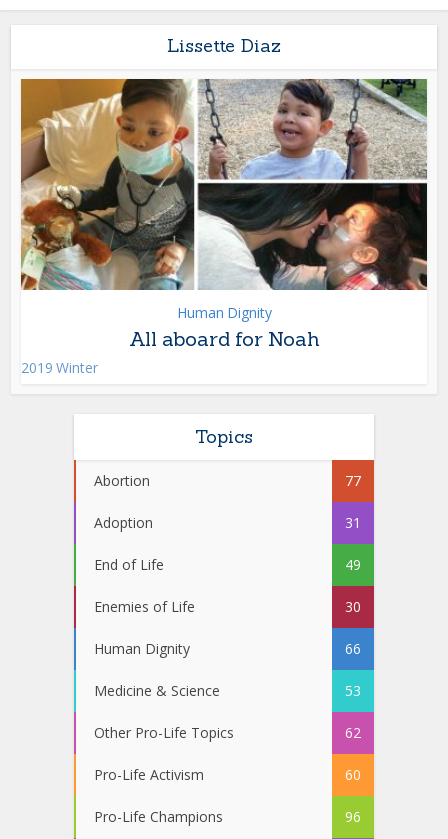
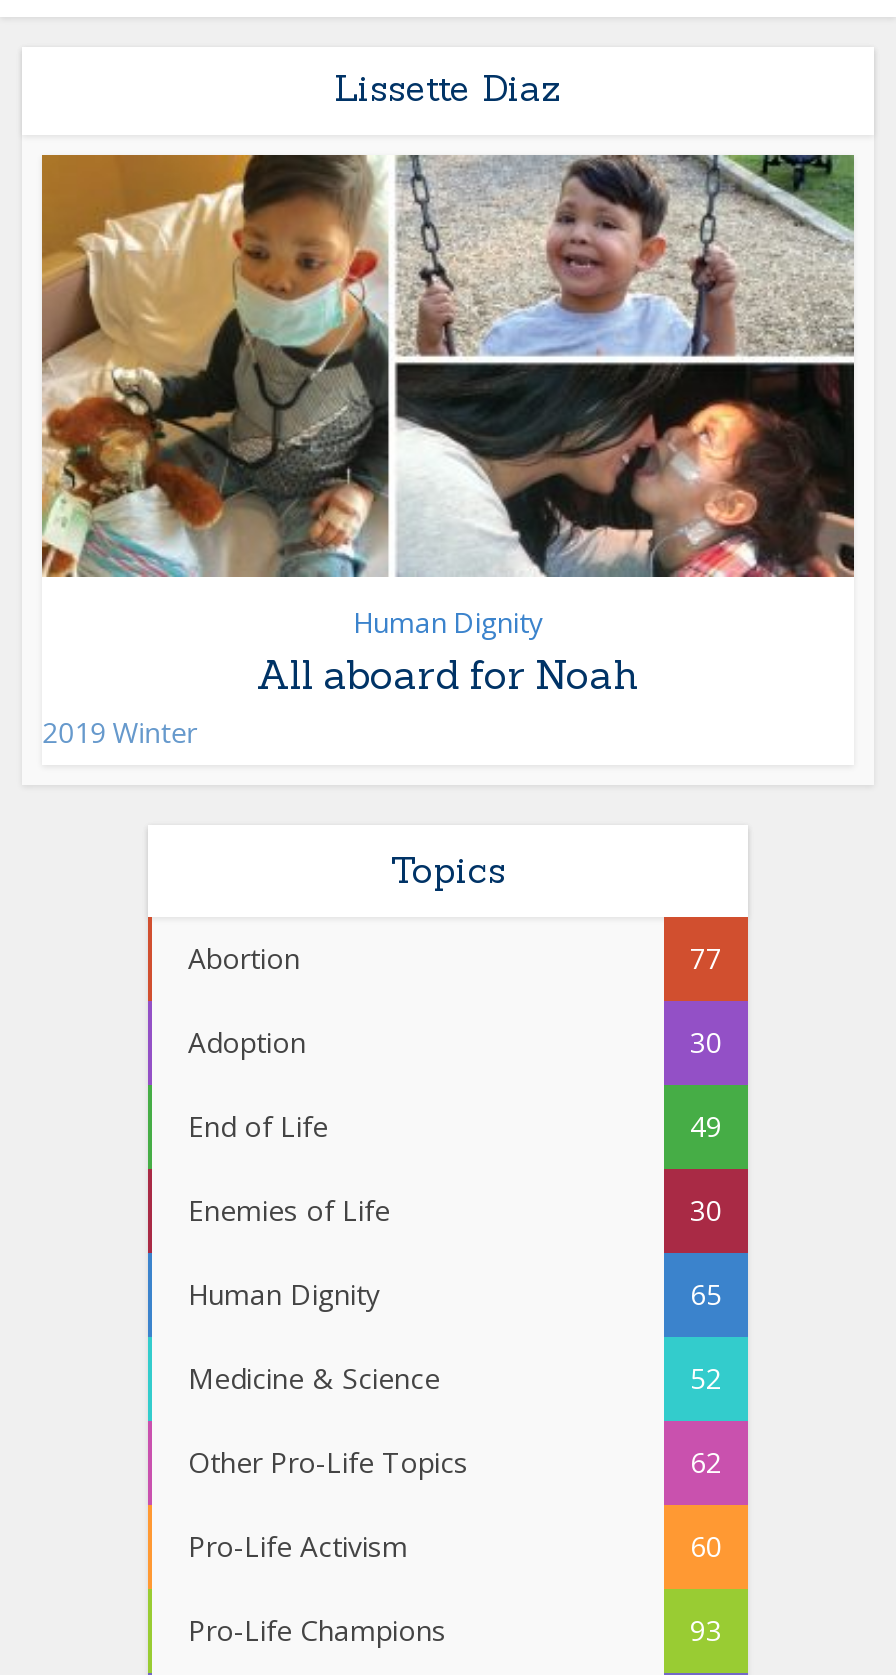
- 31
+ 30

- 66
+ 65

- 53
+ 52

- 96
+ 93
